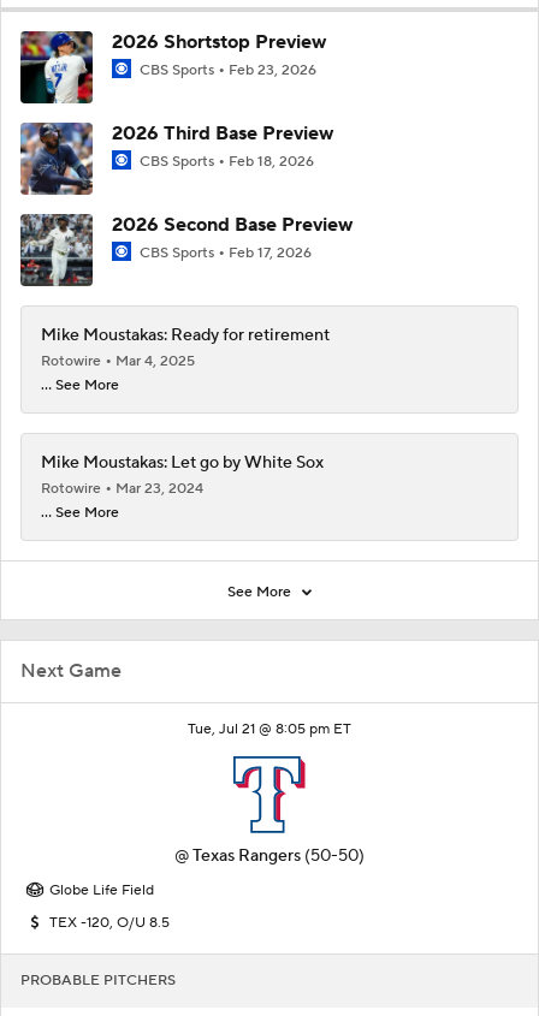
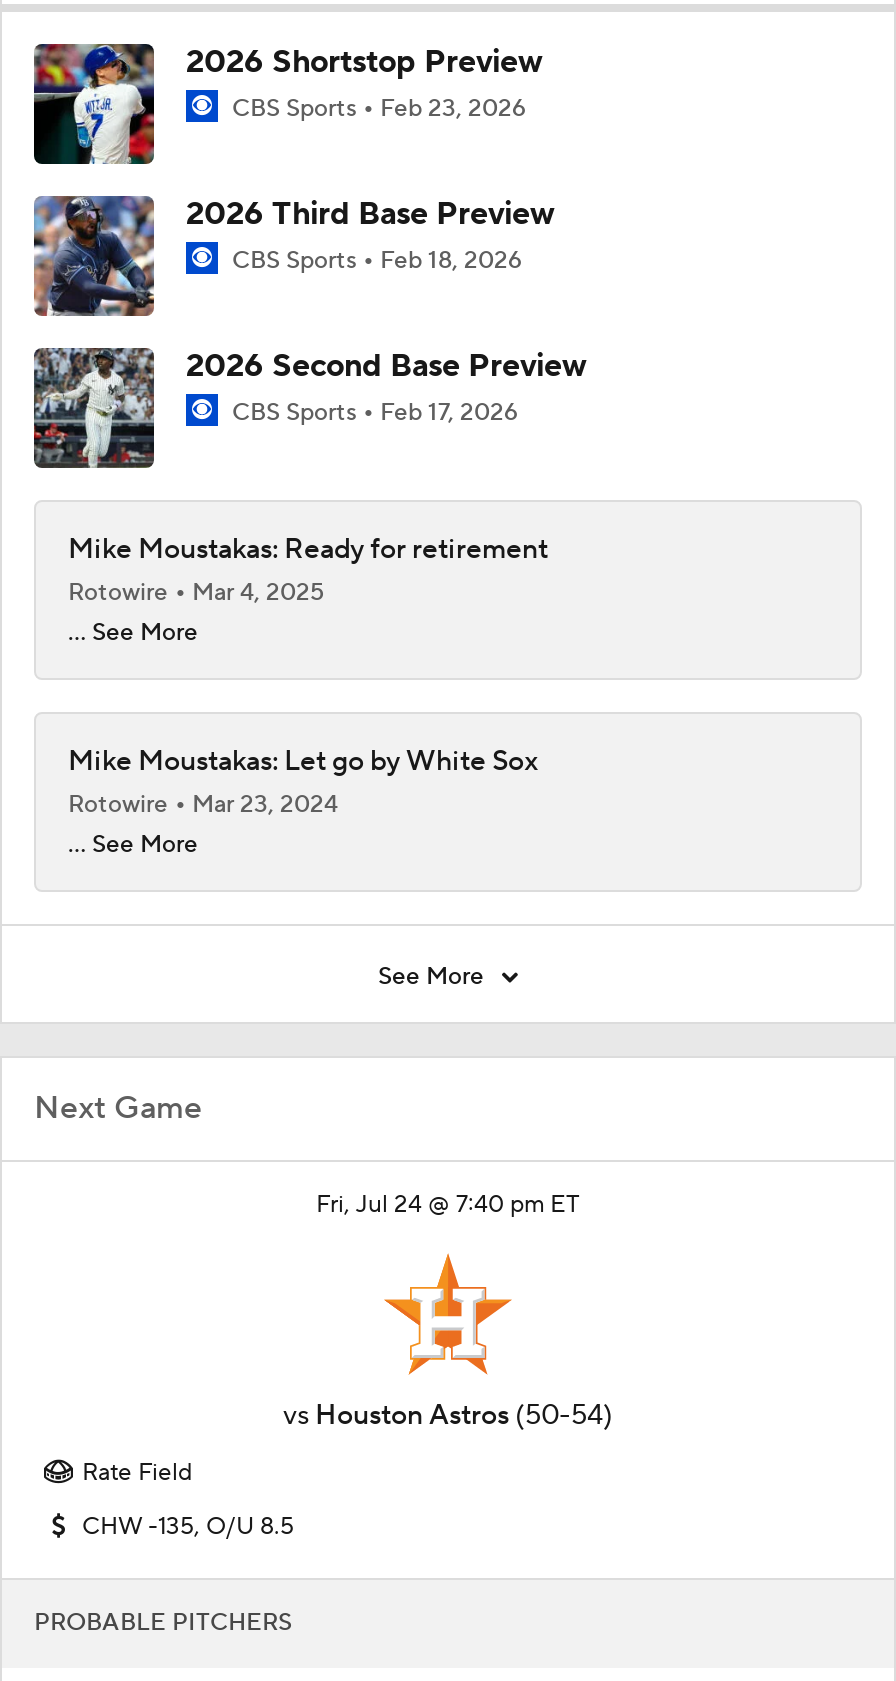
- Tue, Jul 21 @ 8:05 pm ET
+ Fri, Jul 24 @ 7:40 pm ET

- [image]
- @ Texas Rangers (50-50)
+ [image]
+ vs Houston Astros (50-54)

- Globe Life Field
+ Rate Field

- TEX -120, O/U 8.5
+ CHW -135, O/U 8.5
